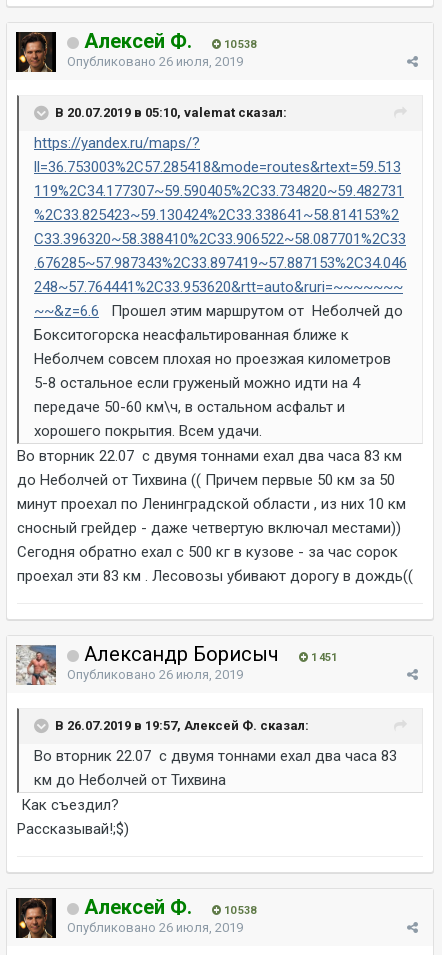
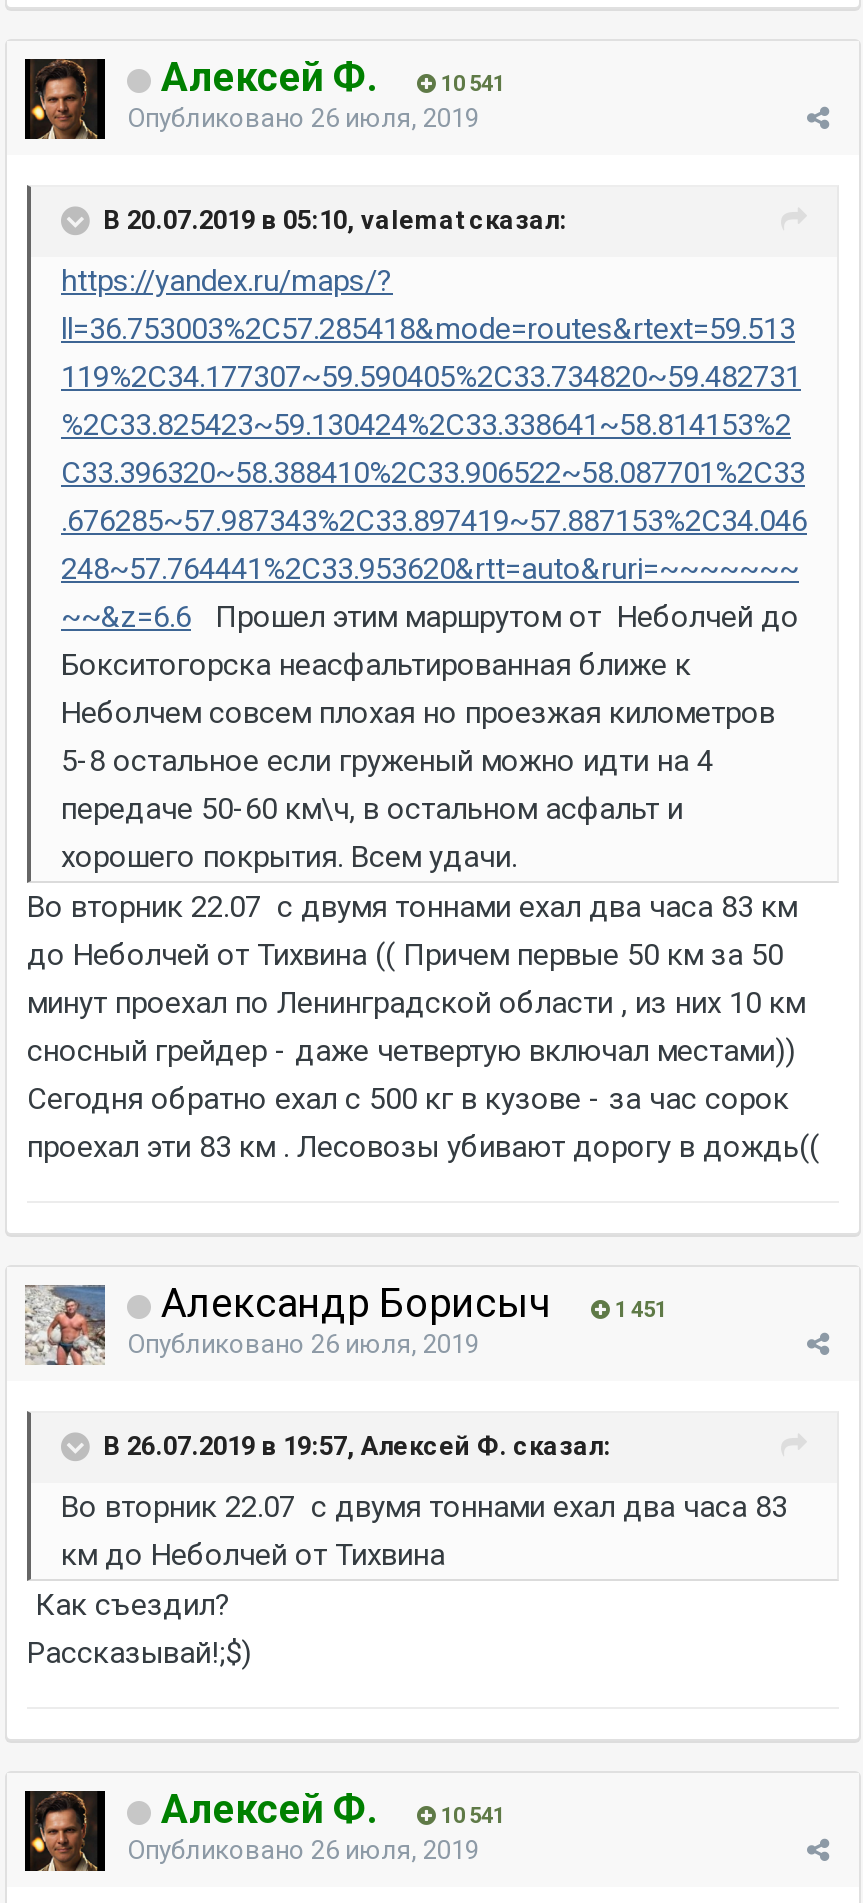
- 10 538
+ 10 541

- 10 538
+ 10 541
